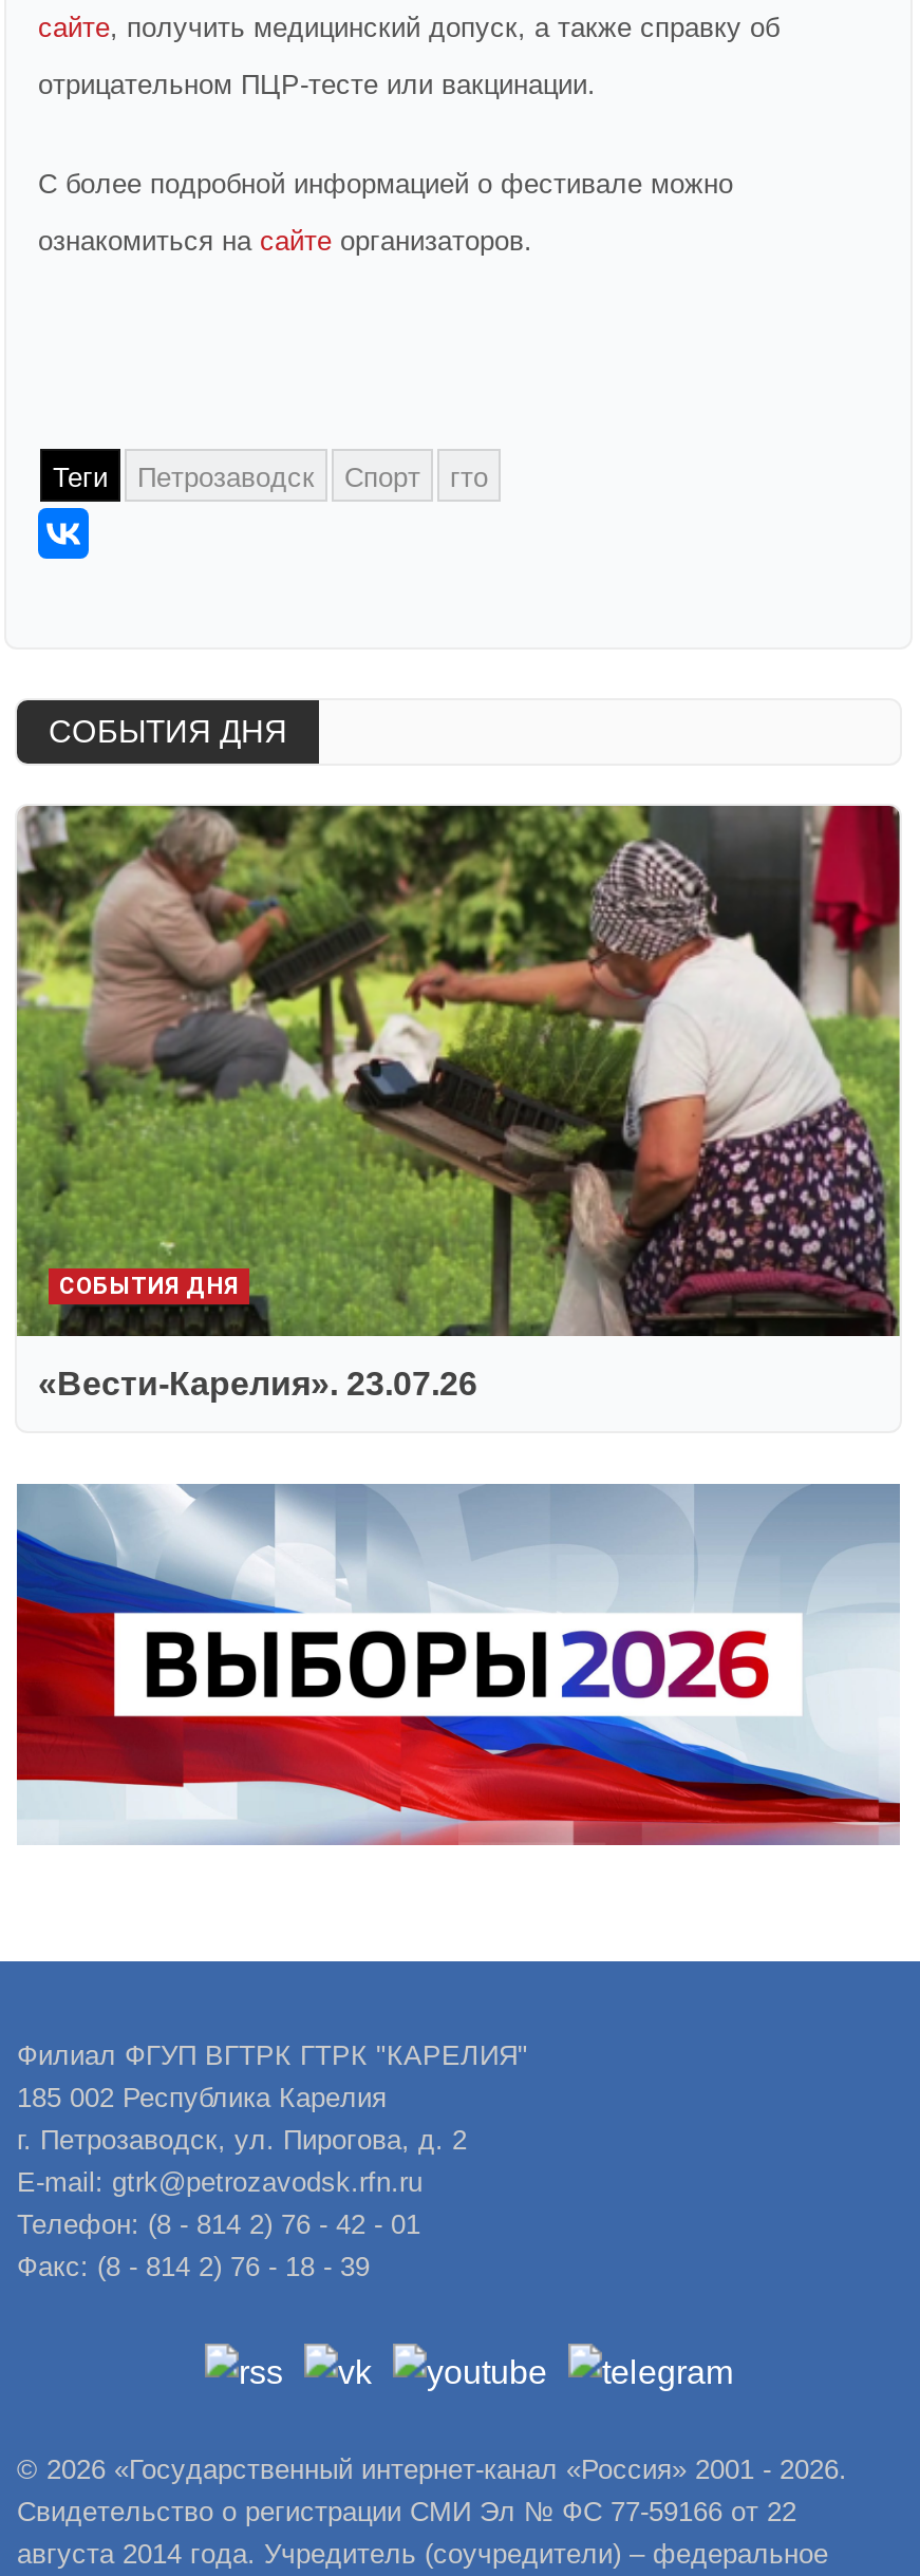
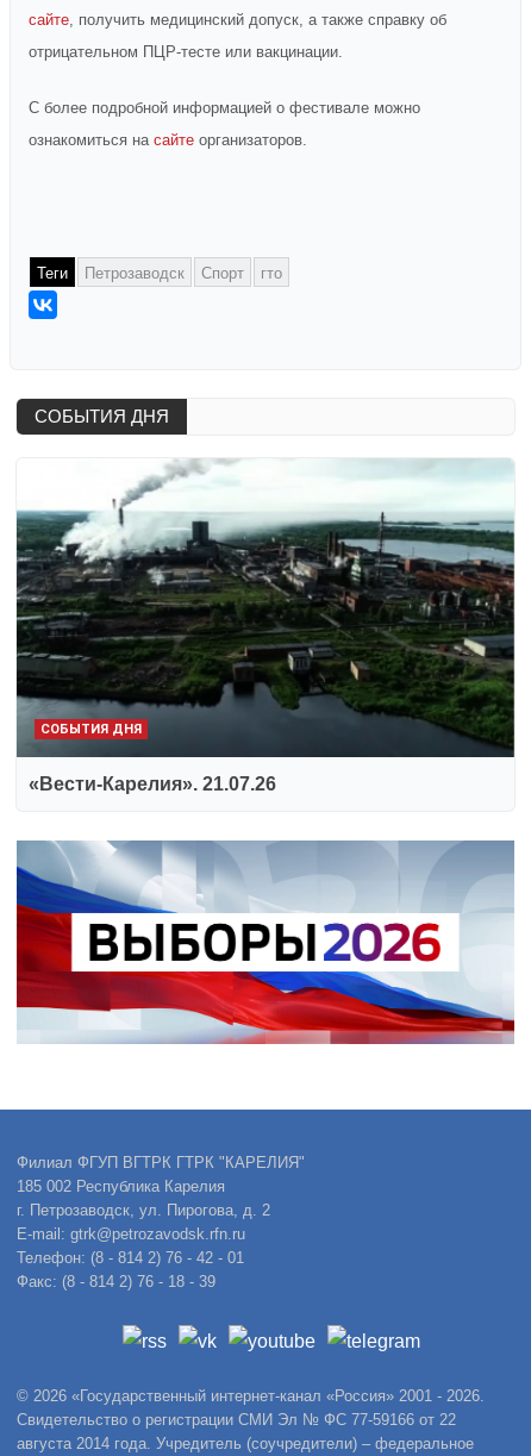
- [image]
- «Вести-Карелия». 23.07.26
+ [image]
+ «Вести-Карелия». 21.07.26
